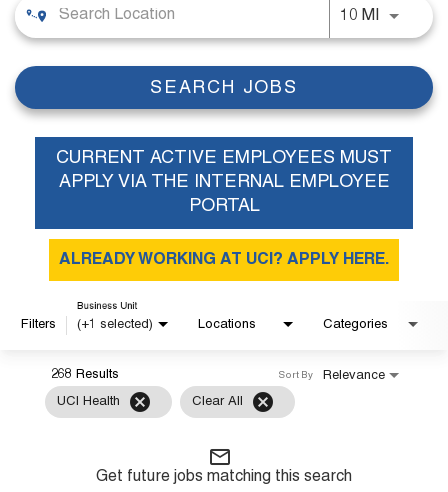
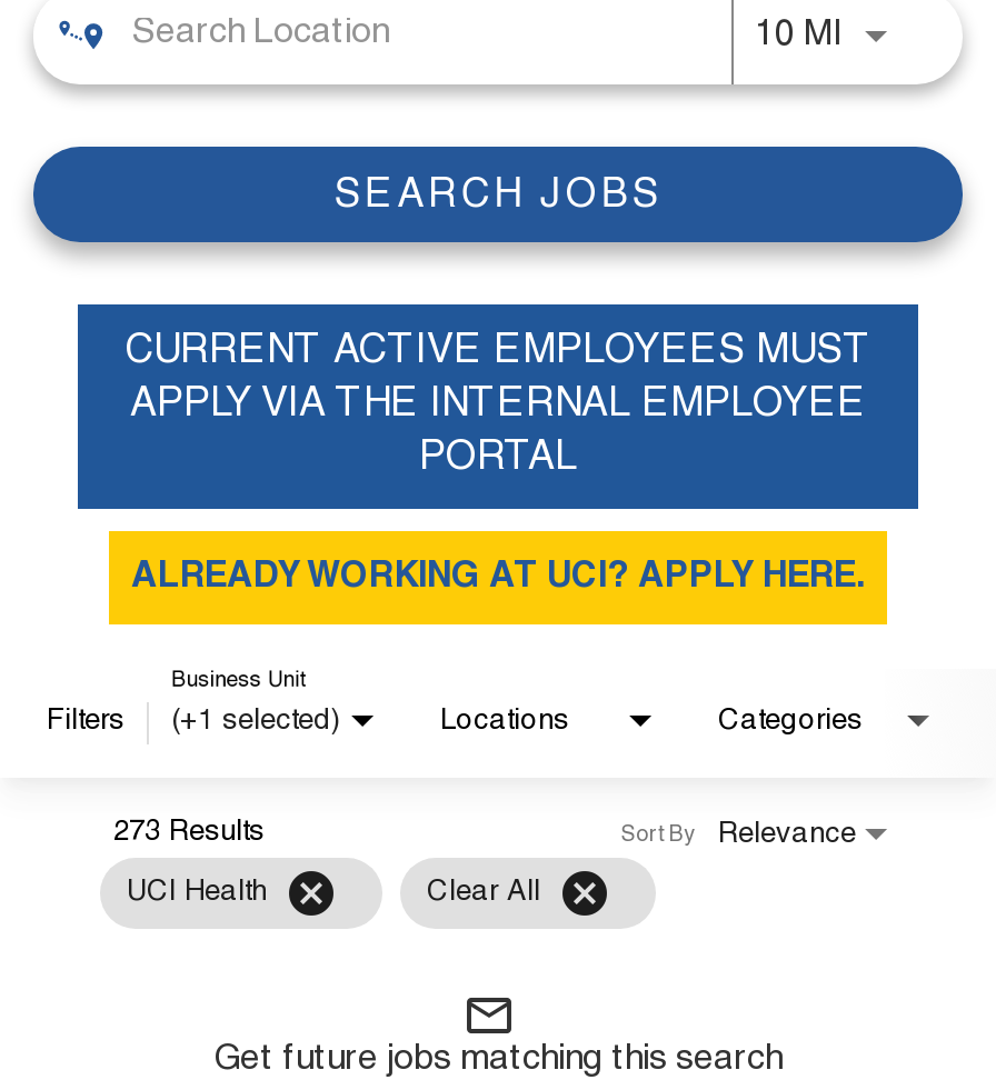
- 268 Results
+ 273 Results
